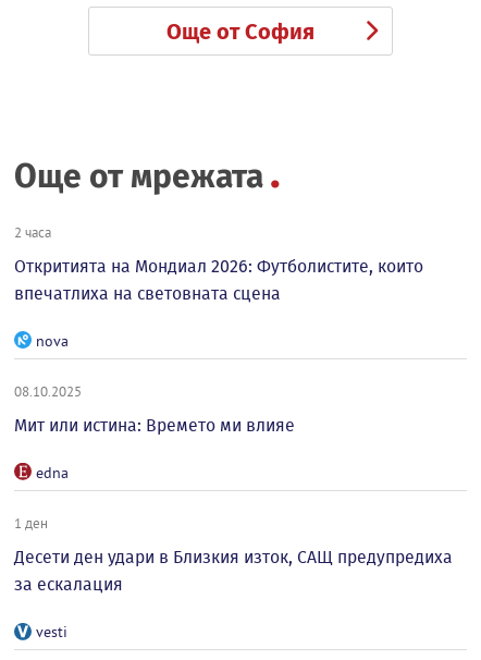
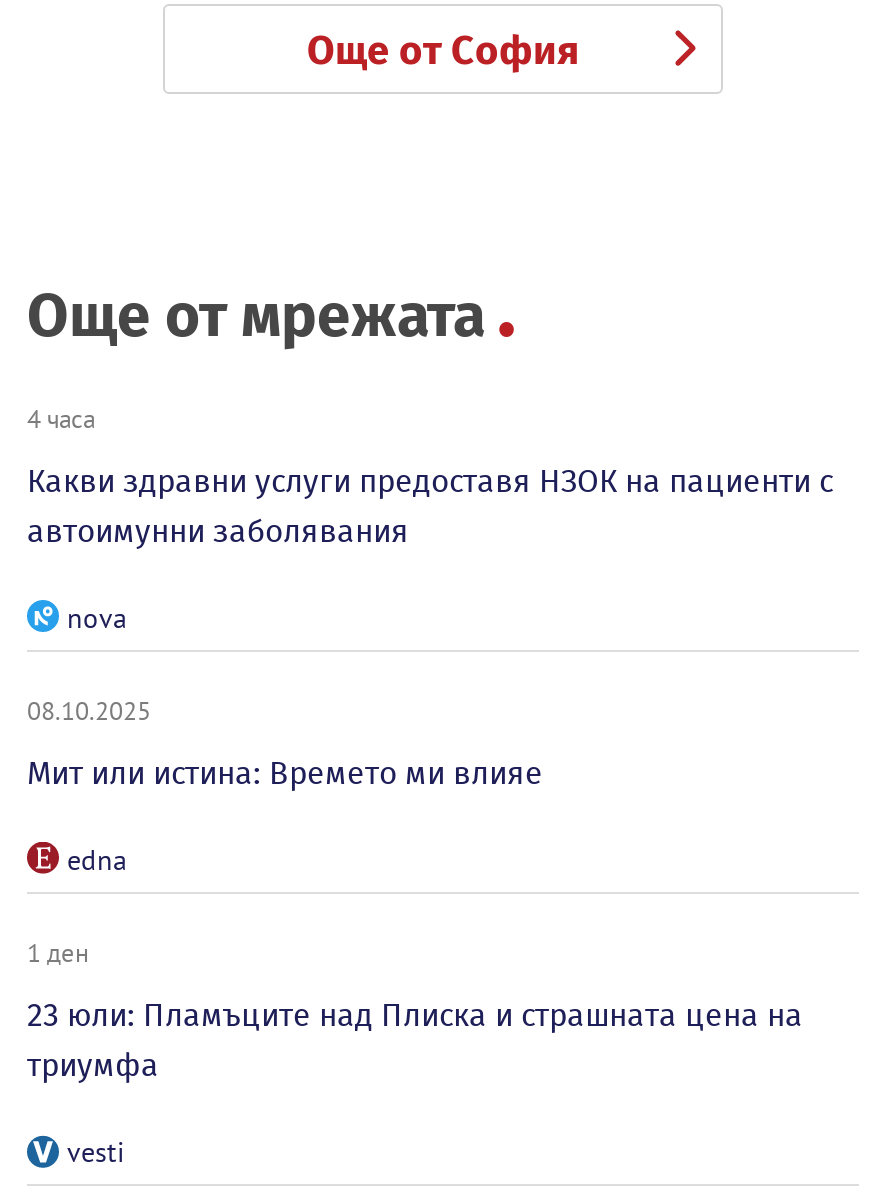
- 2 часа
+ 4 часа

- Откритията на Мондиал 2026: Футболистите, които
- впечатлиха на световната сцена
+ Какви здравни услуги предоставя НЗОК на пациенти с
+ автоимунни заболявания

- Десети ден удари в Близкия изток, САЩ предупредиха
- за ескалация
+ 23 юли: Пламъците над Плиска и страшната цена на
+ триумфа
